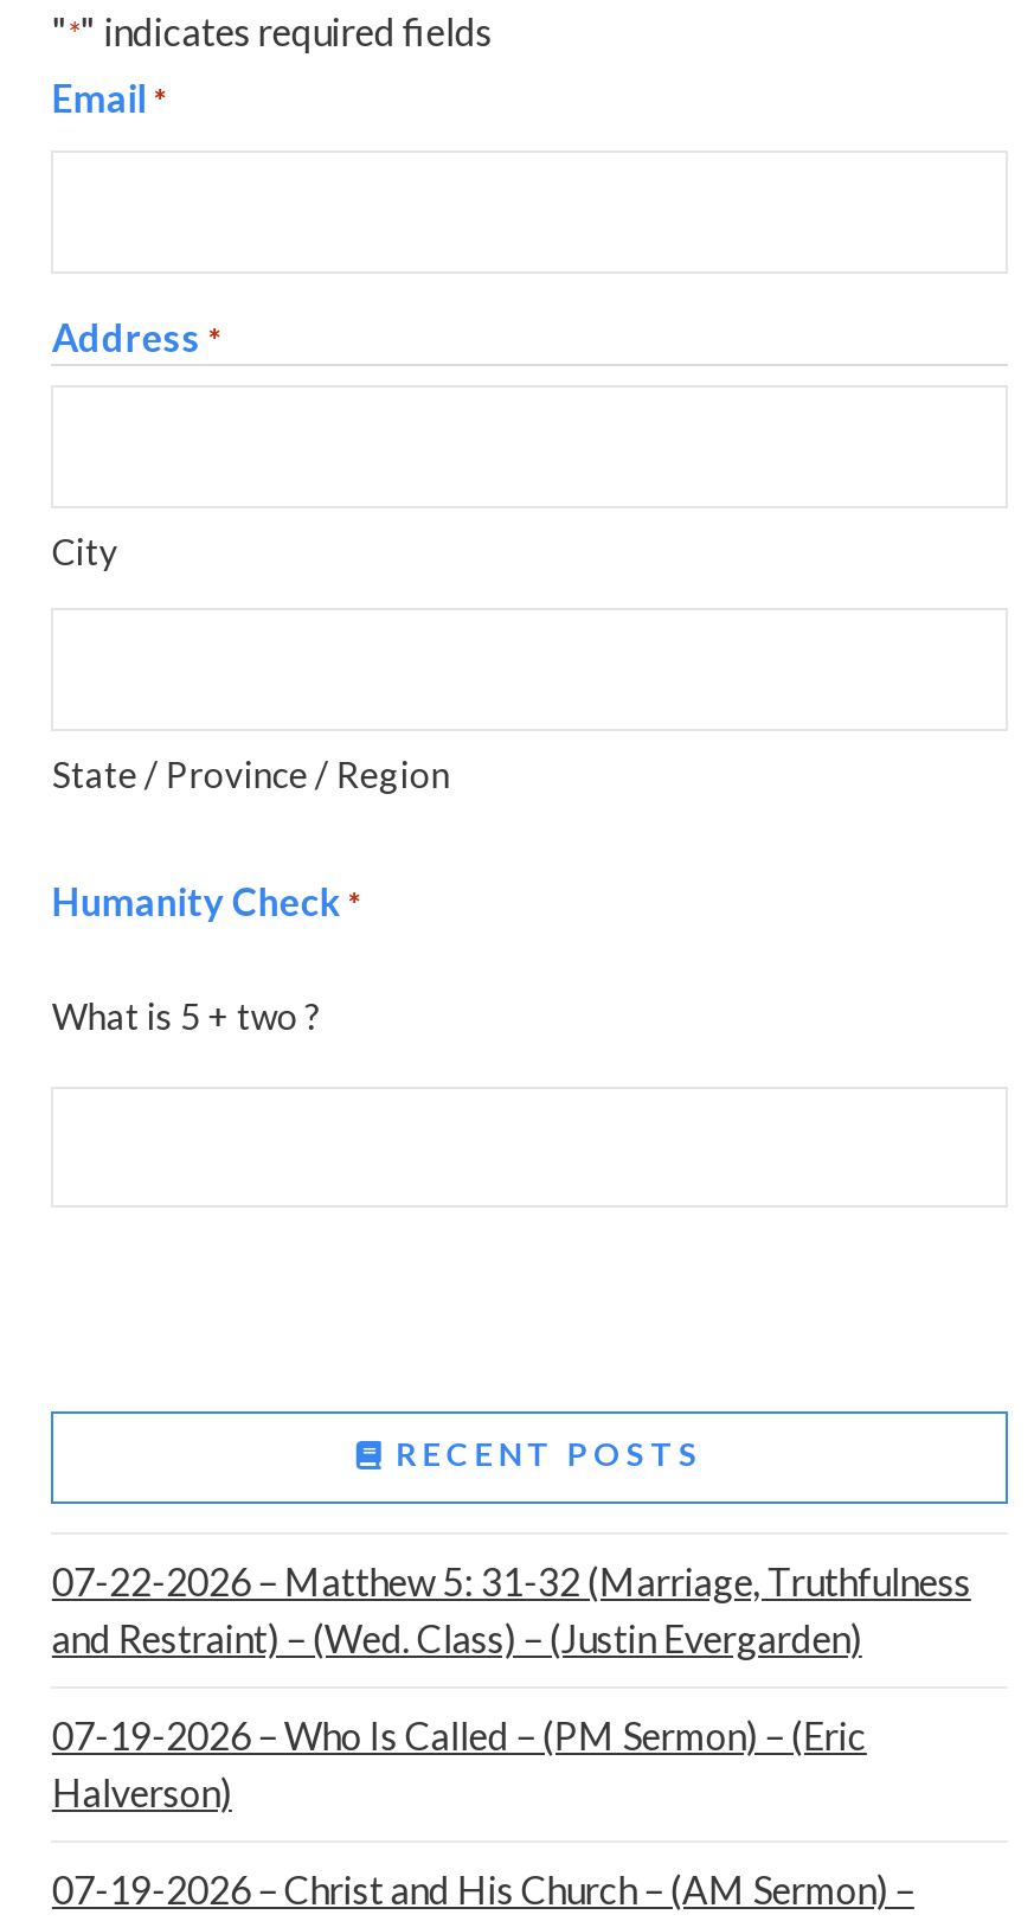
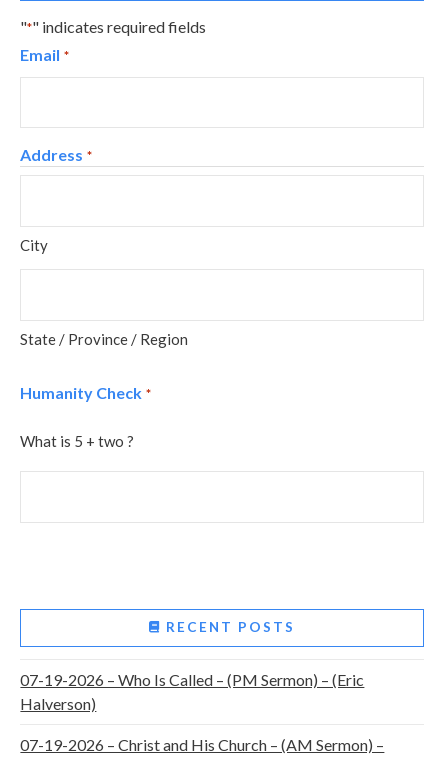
- 07-22-2026 – Matthew 5: 31-32 (Marriage, Truthfulness
- and Restraint) – (Wed. Class) – (Justin Evergarden)
